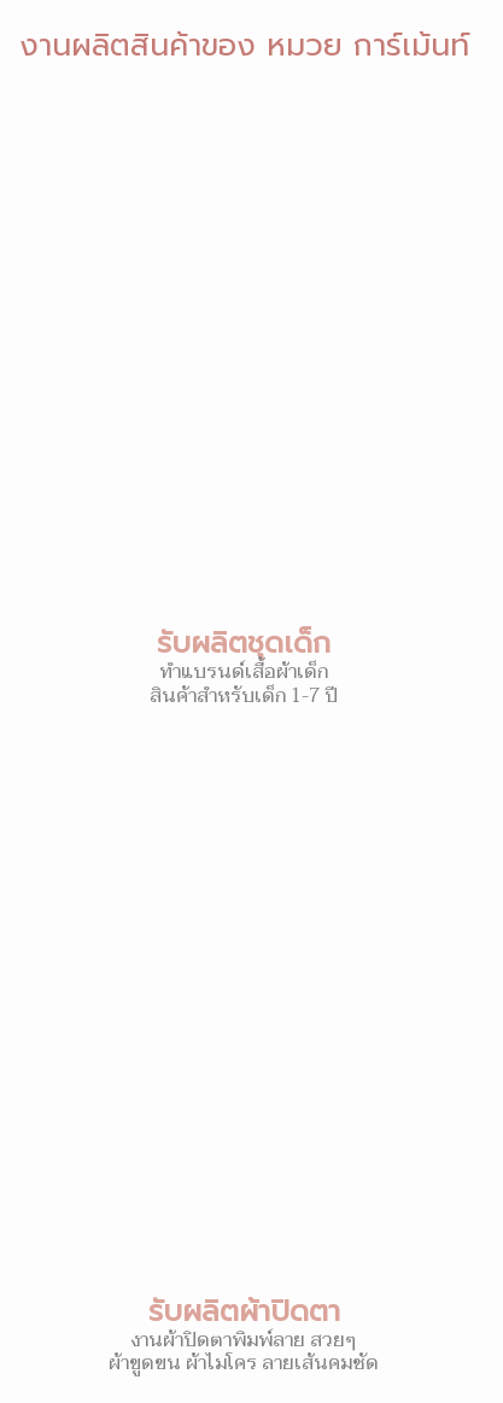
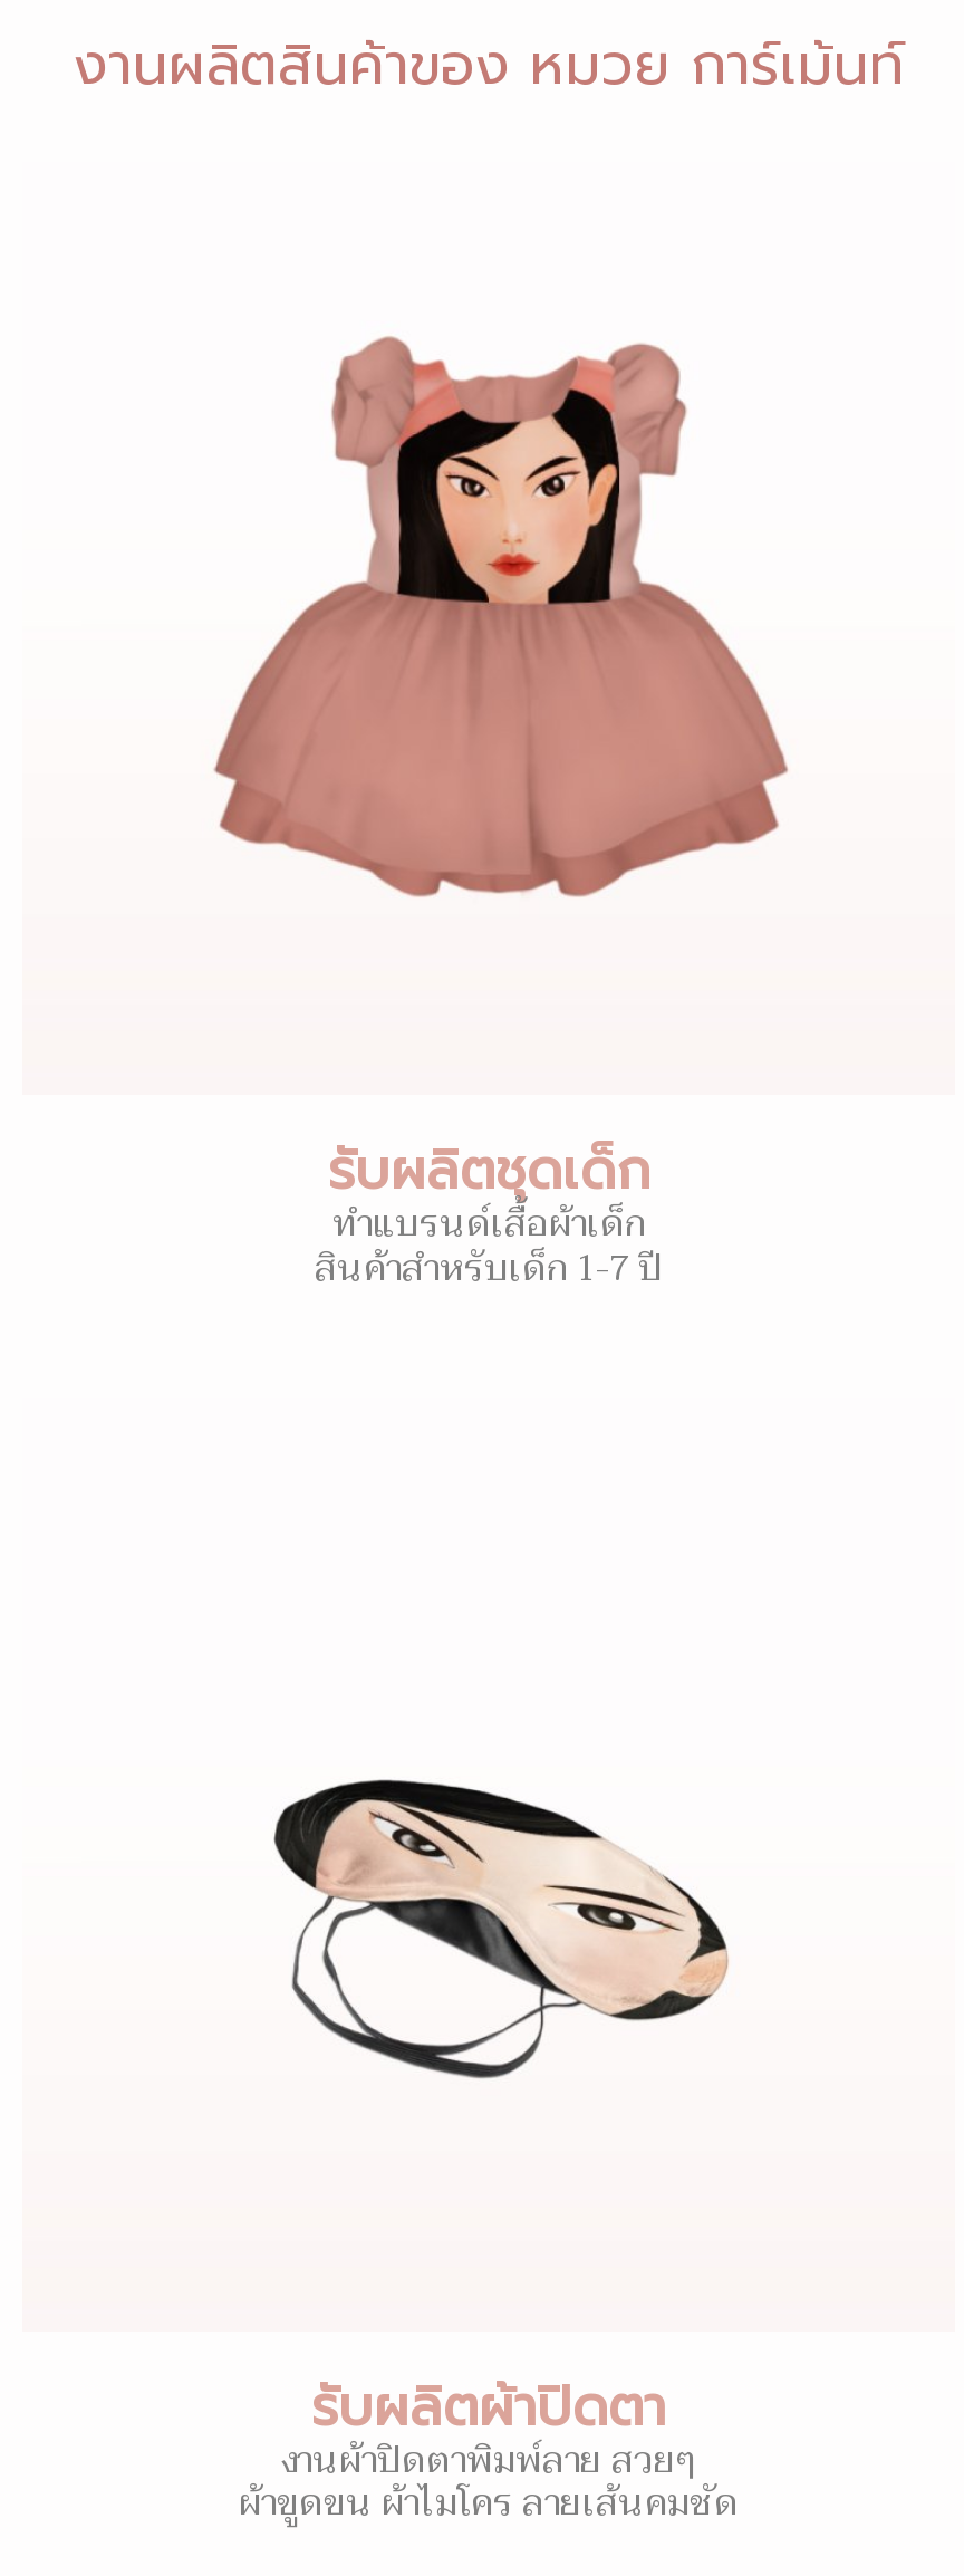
+ [image]

+ [image]
